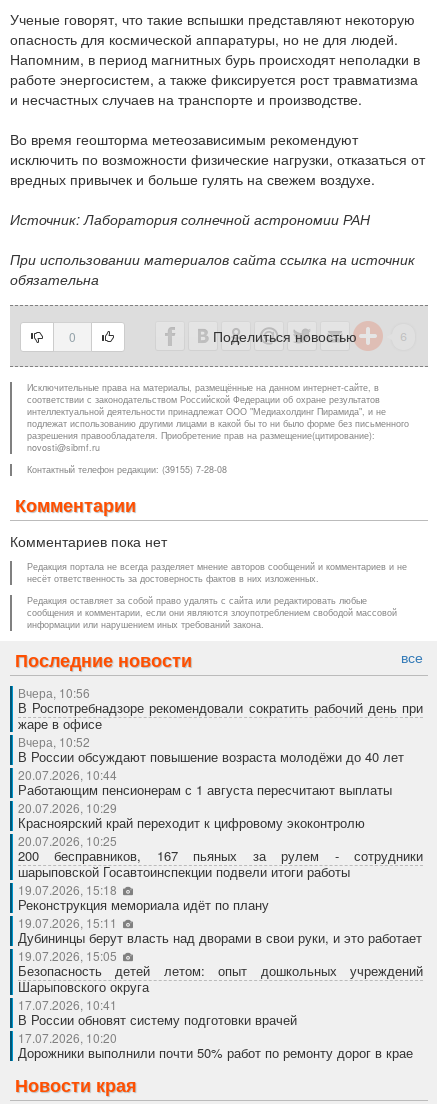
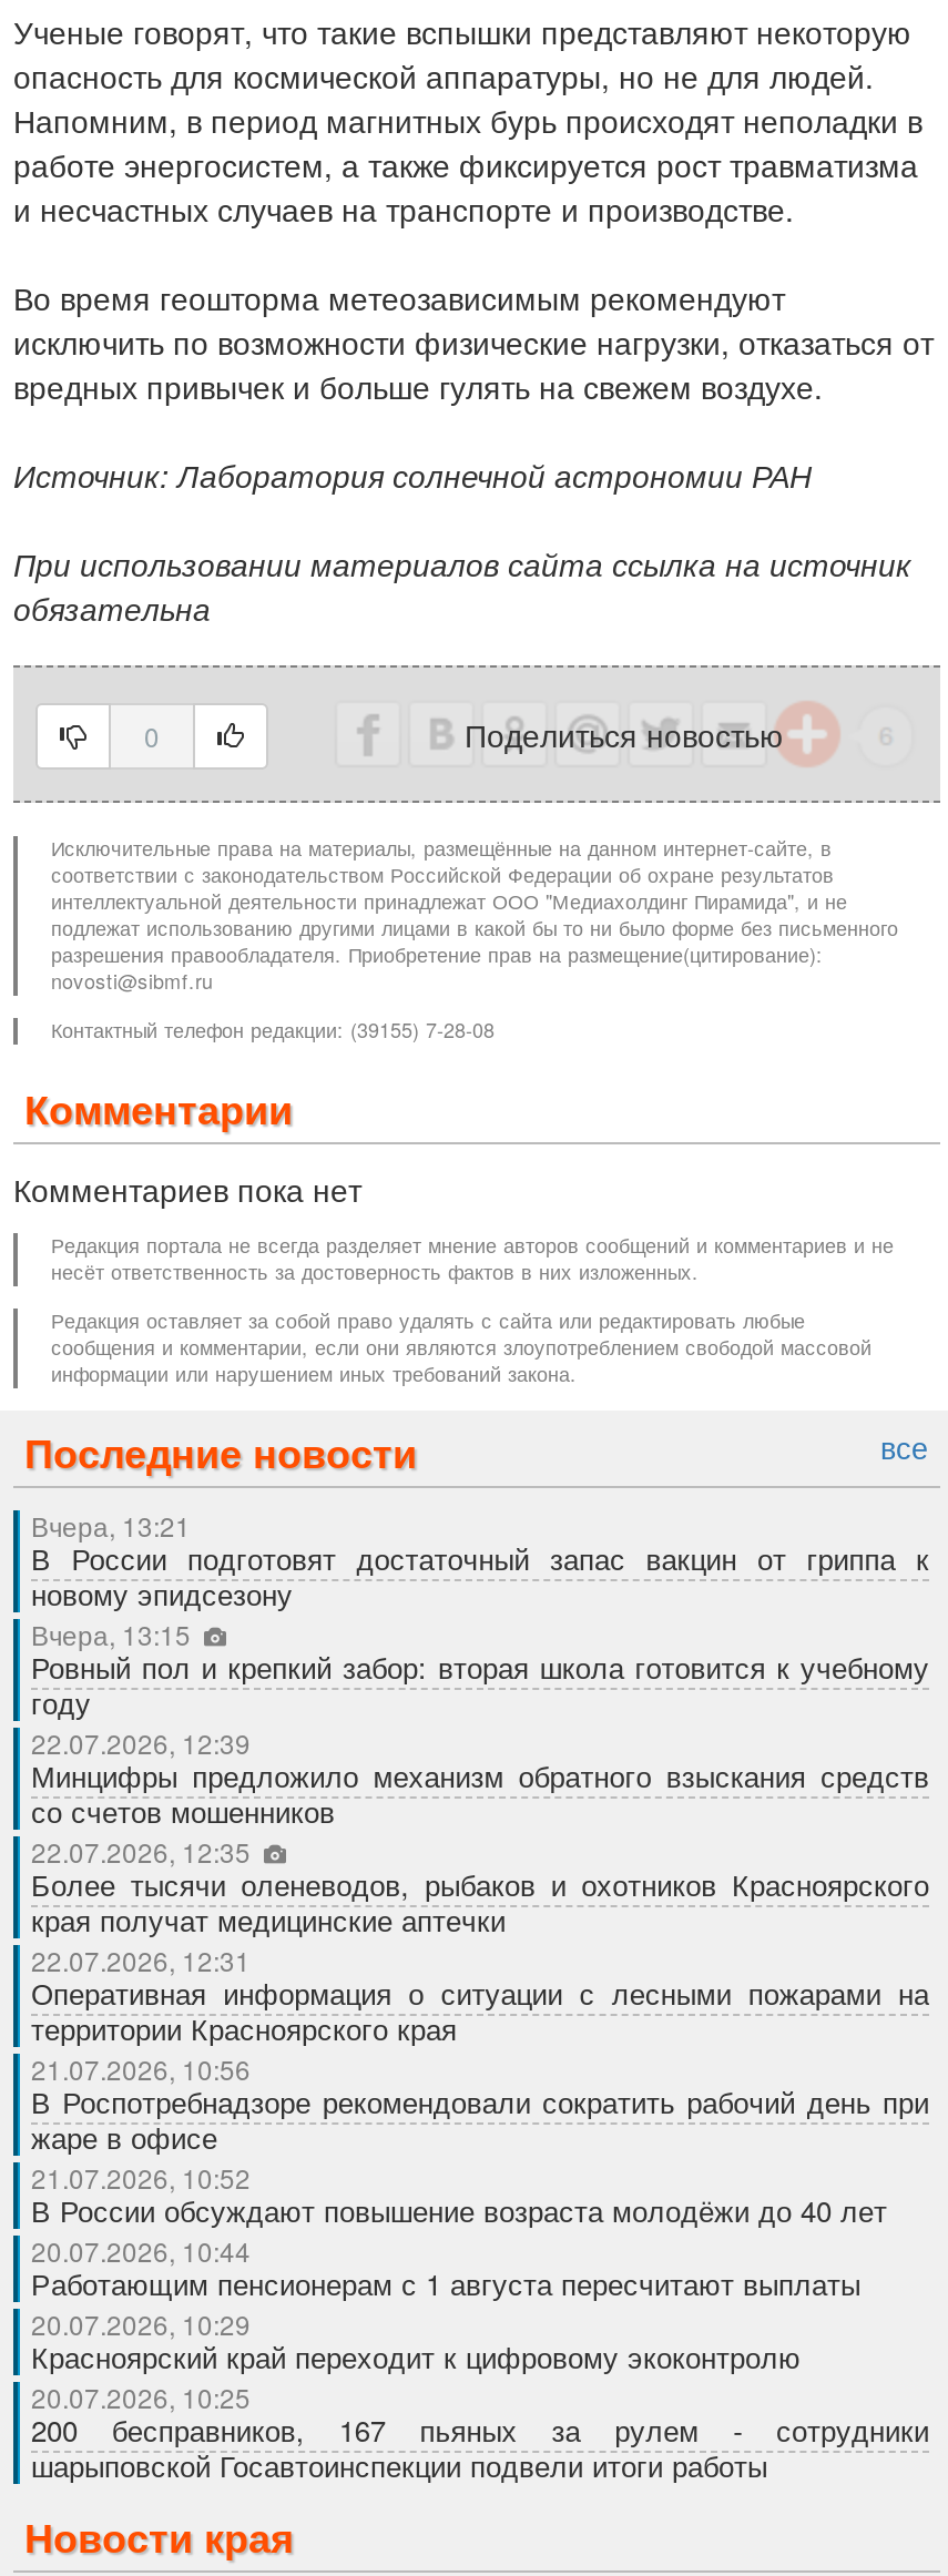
- Вчера, 10:56
+ Вчера, 13:21
+ В России подготовят достаточный запас вакцин от гриппа к
+ новому эпидсезону
+ Вчера, 13:15
+ Ровный пол и крепкий забор: вторая школа готовится к учебному
+ году
+ 22.07.2026, 12:39
+ Минцифры предложило механизм обратного взыскания средств
+ со счетов мошенников
+ 22.07.2026, 12:35
+ Более тысячи оленеводов, рыбаков и охотников Красноярского
+ края получат медицинские аптечки
+ 22.07.2026, 12:31
+ Оперативная информация о ситуации с лесными пожарами на
+ территории Красноярского края
+ 21.07.2026, 10:56

moved down: В Роспотребнадзоре рекомендовали сократить рабочий день при | жаре в офисе

- Вчера, 10:52
+ 21.07.2026, 10:52

moved down: В России обсуждают повышение возраста молодёжи до 40 лет | 20.07.2026, 10:44 | Работающим пенсионерам с 1 августа пересчитают выплаты | 20.07.2026, 10:29 | Красноярский край переходит к цифровому экоконтролю | 20.07.2026, 10:25 | 200 бесправников, 167 пьяных за рулем - сотрудники | шарыповской Госавтоинспекции подвели итоги работы

- 19.07.2026, 15:18
- Реконструкция мемориала идёт по плану
- 19.07.2026, 15:11
- Дубининцы берут власть над дворами в свои руки, и это работает
- 19.07.2026, 15:05
- Безопасность детей летом: опыт дошкольных учреждений
- Шарыповского округа
- 17.07.2026, 10:41
- В России обновят систему подготовки врачей
- 17.07.2026, 10:20
- Дорожники выполнили почти 50% работ по ремонту дорог в крае
